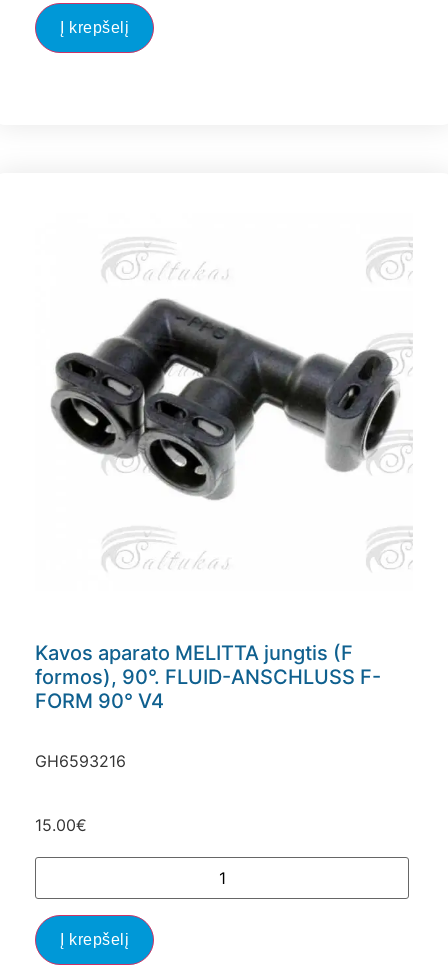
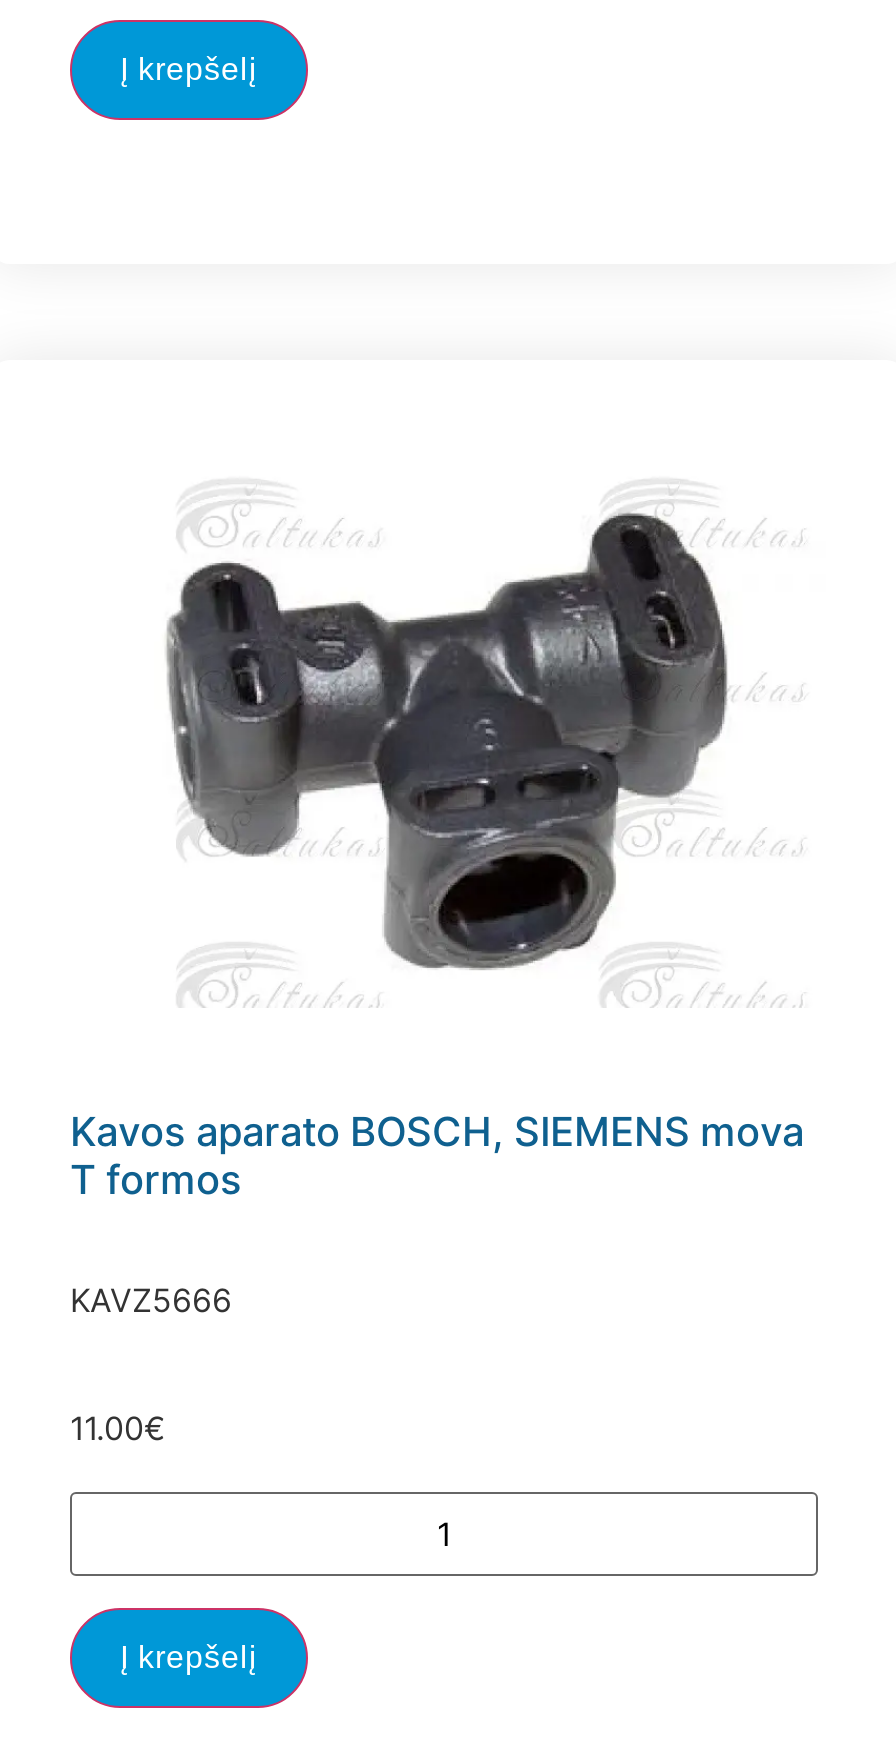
- [image]
+ [image]

- Kavos aparato MELITTA jungtis (F
- formos), 90°. FLUID-ANSCHLUSS F-
- FORM 90° V4
+ Kavos aparato BOSCH, SIEMENS mova
+ T formos

- GH6593216
+ KAVZ5666

- 15.00€
+ 11.00€
